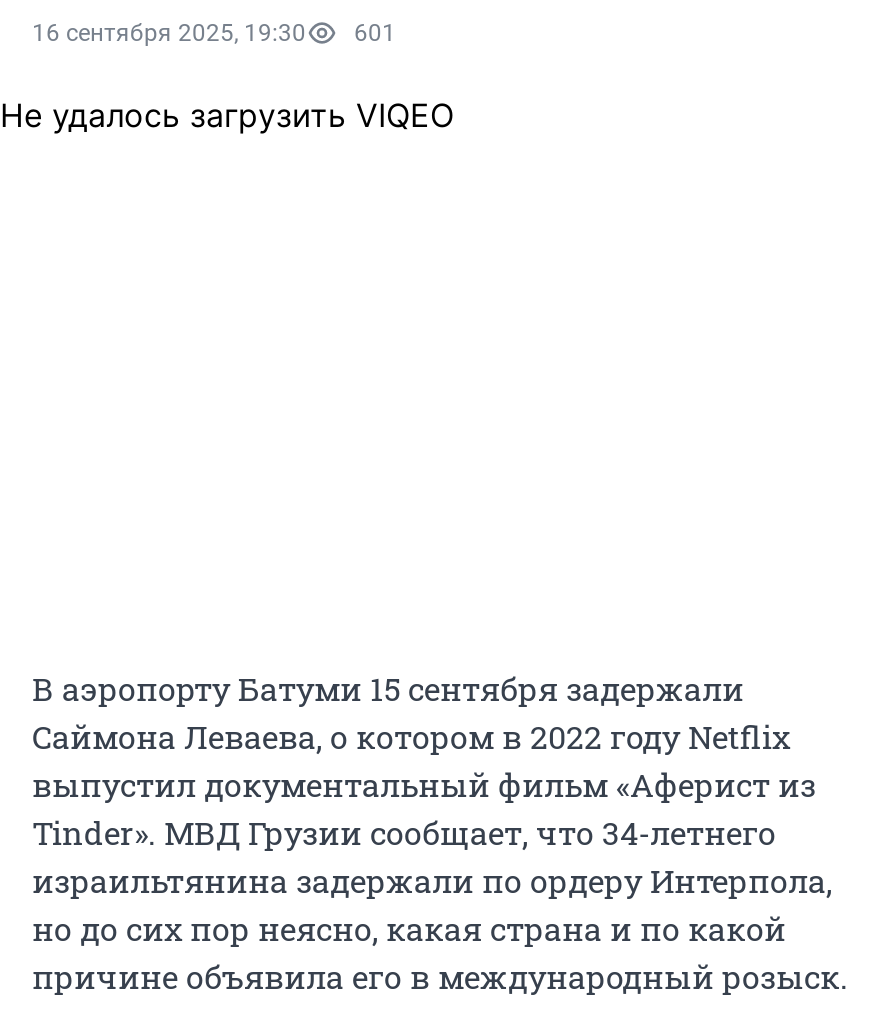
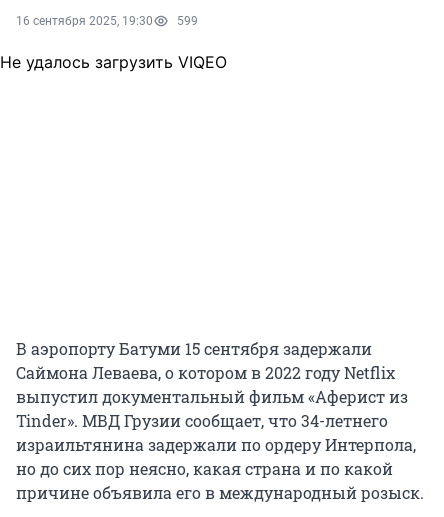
- 16 сентября 2025, 19:30 601
+ 16 сентября 2025, 19:30 599
